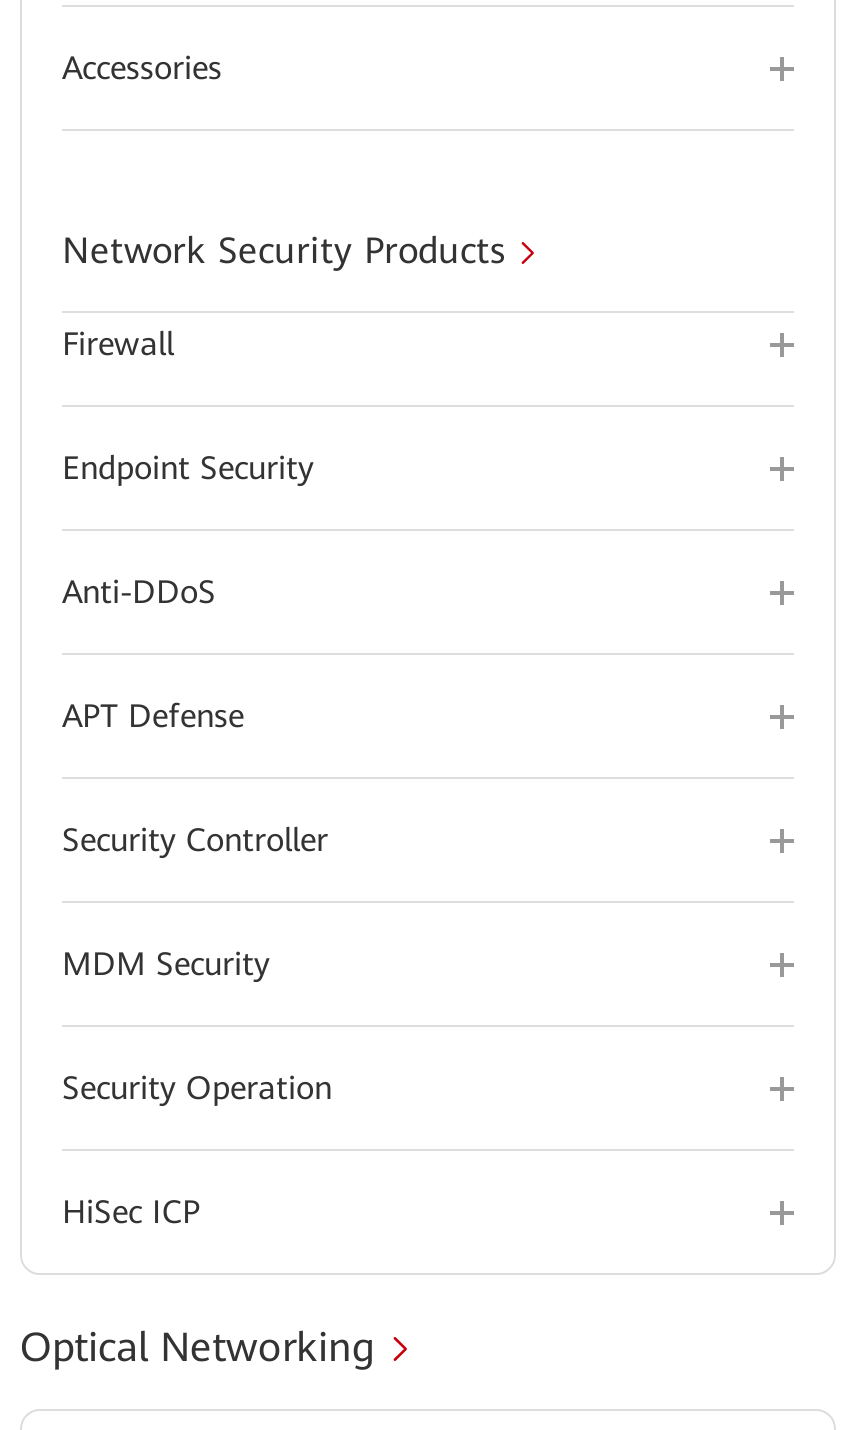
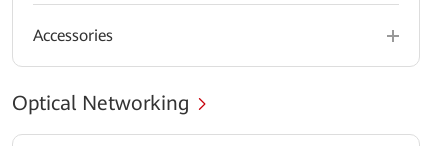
- Network Security Products
- Firewall
- Endpoint Security
- Anti-DDoS
- APT Defense
- Security Controller
- MDM Security
- Security Operation
- HiSec ICP
